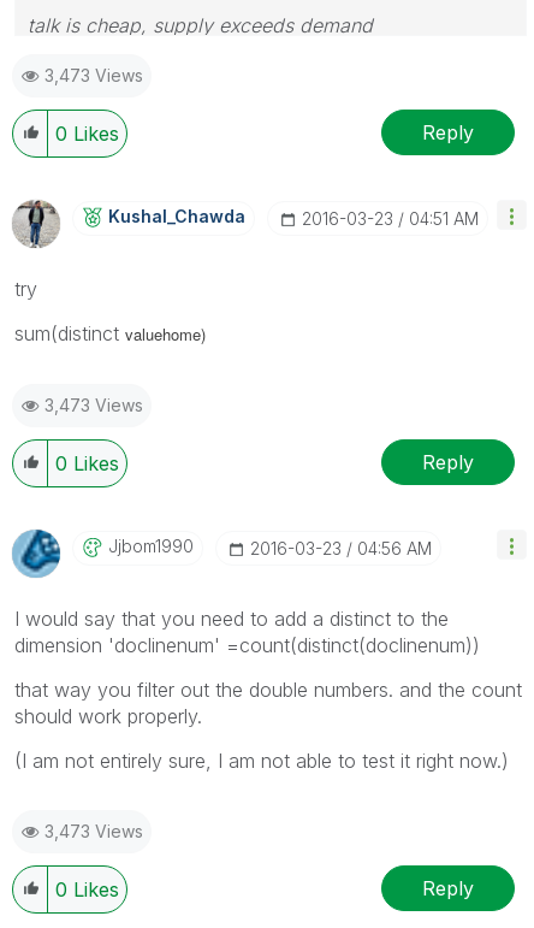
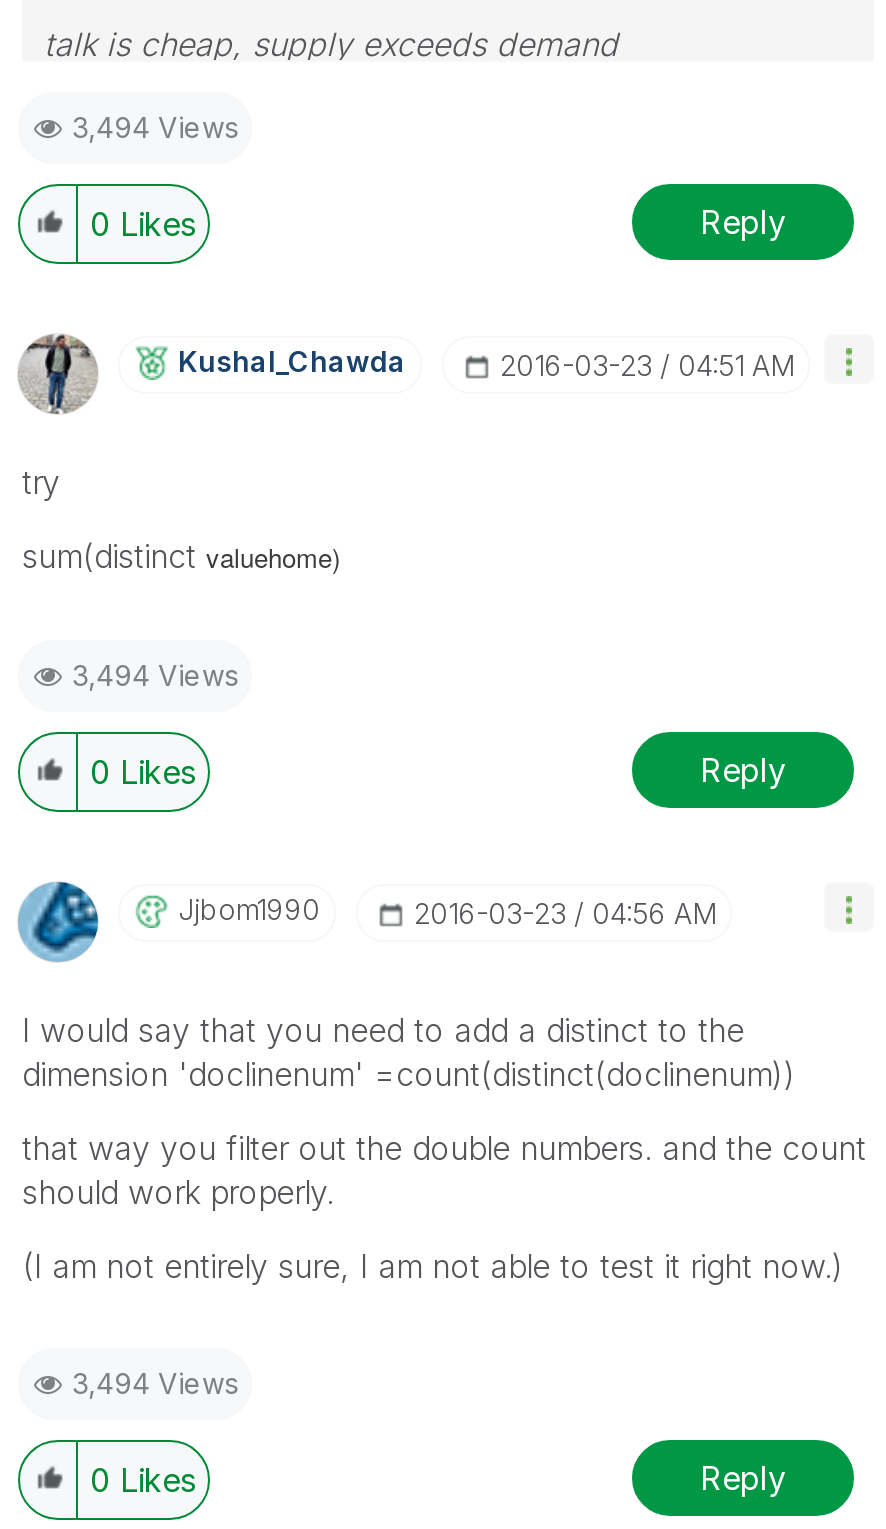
- 3,473 Views
+ 3,494 Views

- 3,473 Views
+ 3,494 Views

- 3,473 Views
+ 3,494 Views
